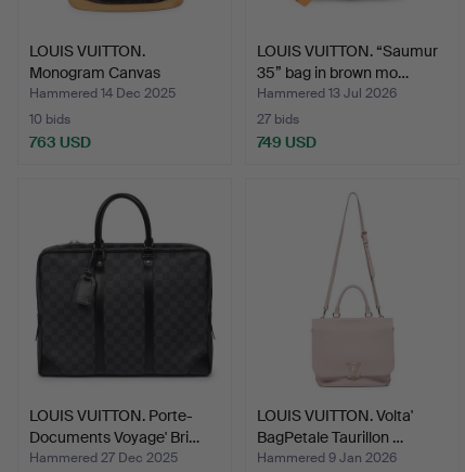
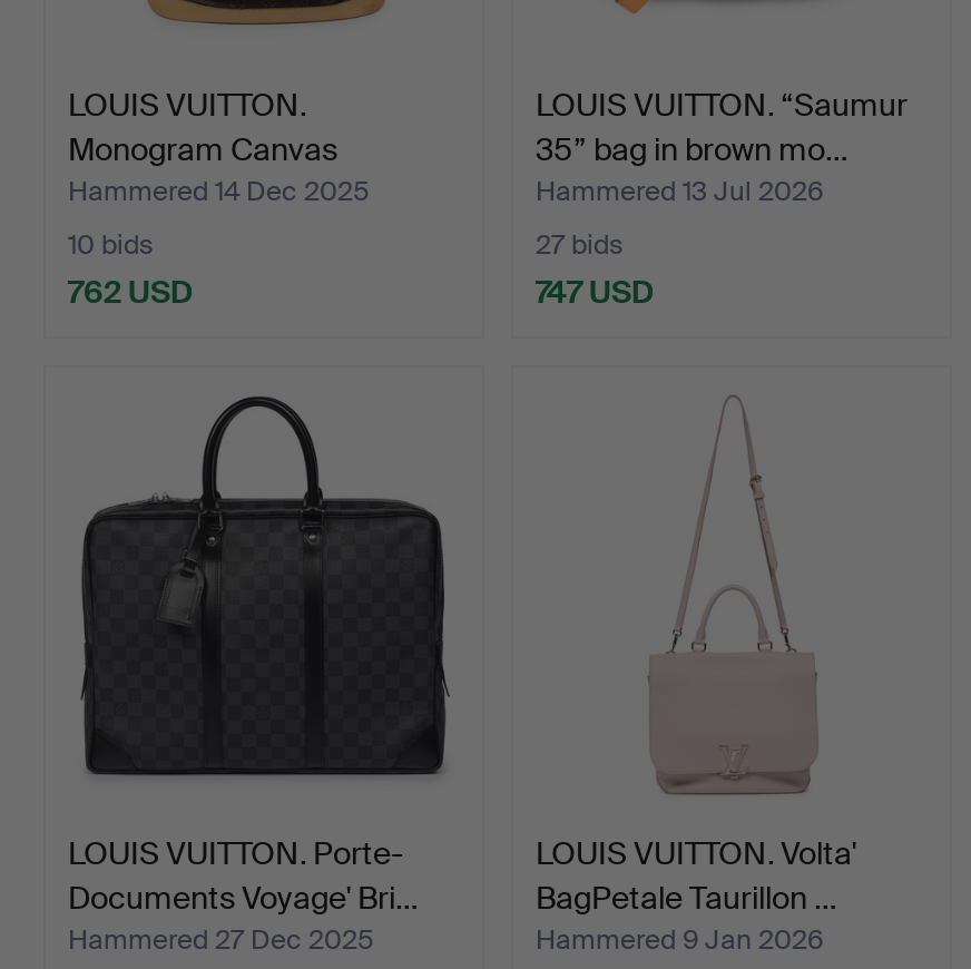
- 763 USD
+ 762 USD

- 749 USD
+ 747 USD
